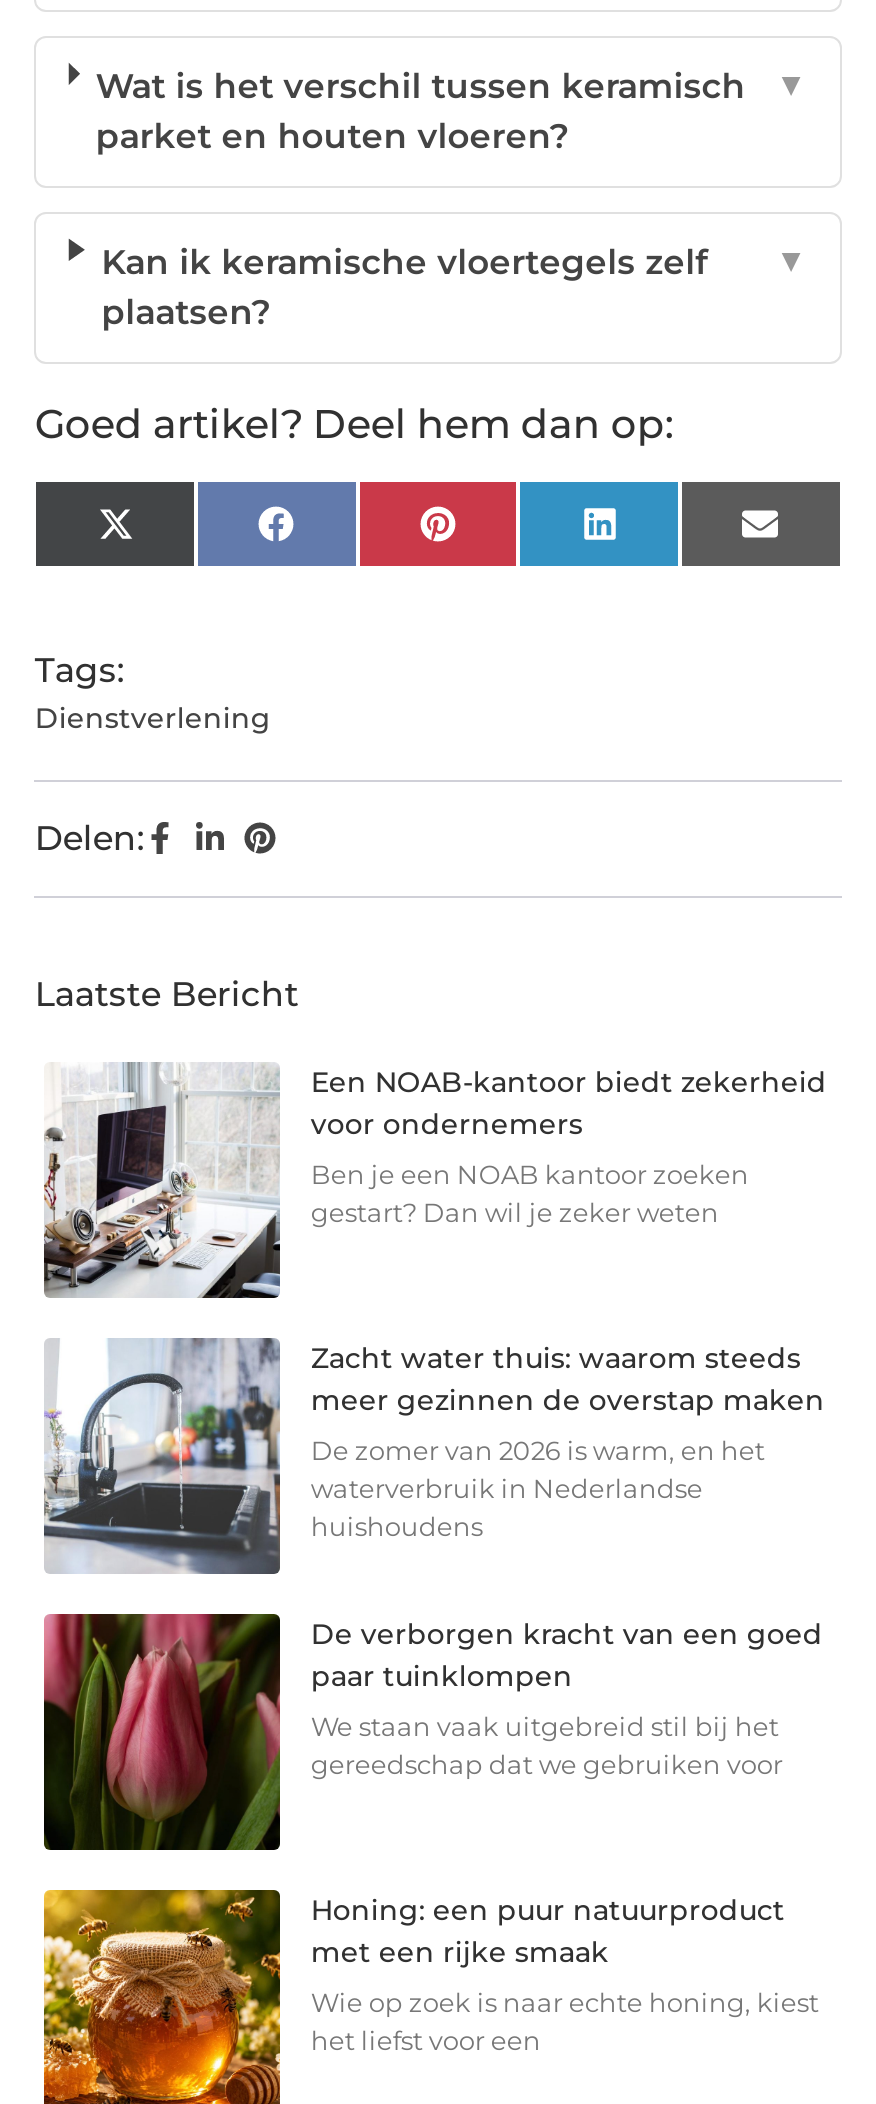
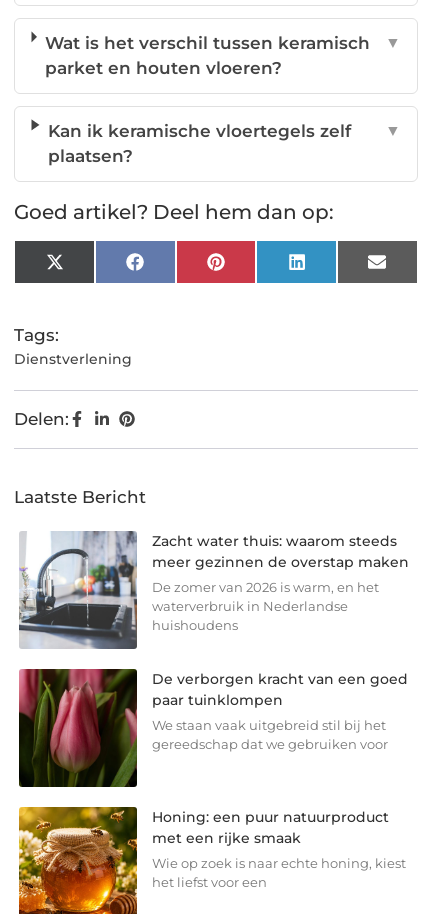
- [image]
- Een NOAB-kantoor biedt zekerheid
- voor ondernemers
- Ben je een NOAB kantoor zoeken
- gestart? Dan wil je zeker weten
